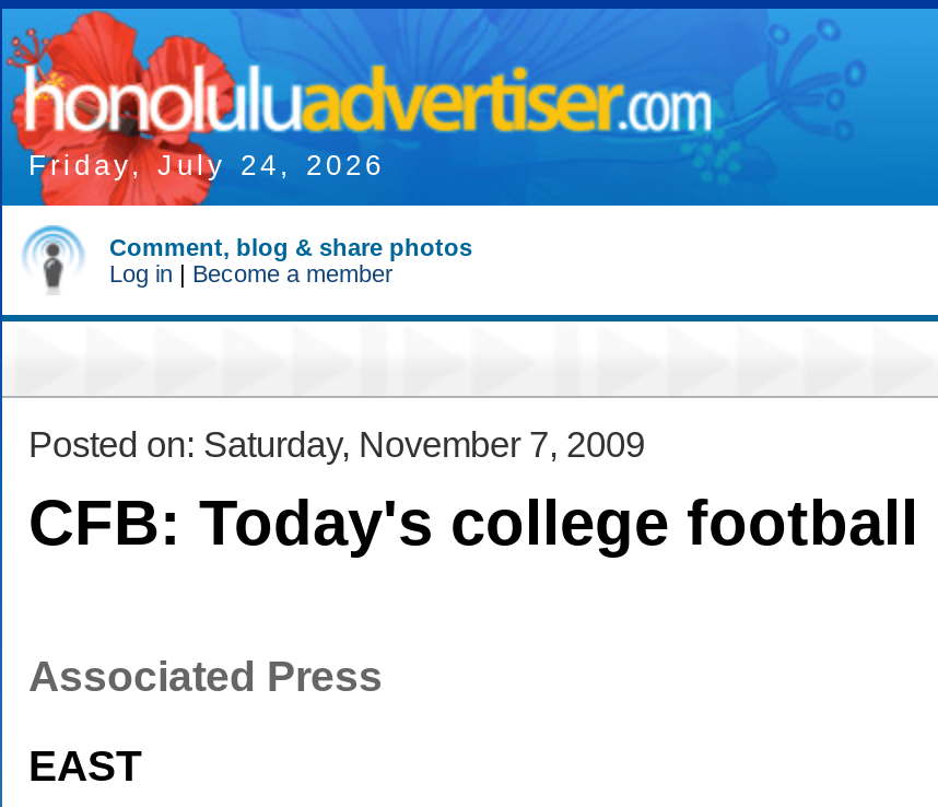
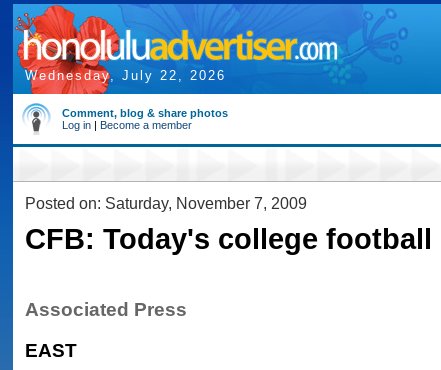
- Friday, July 24, 2026
+ Wednesday, July 22, 2026
